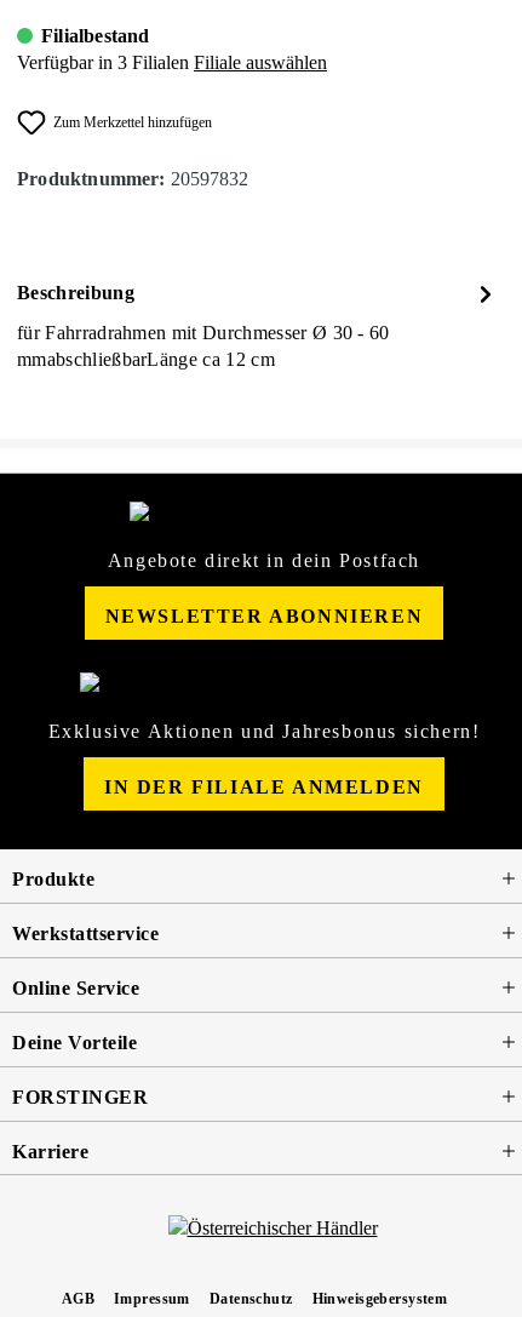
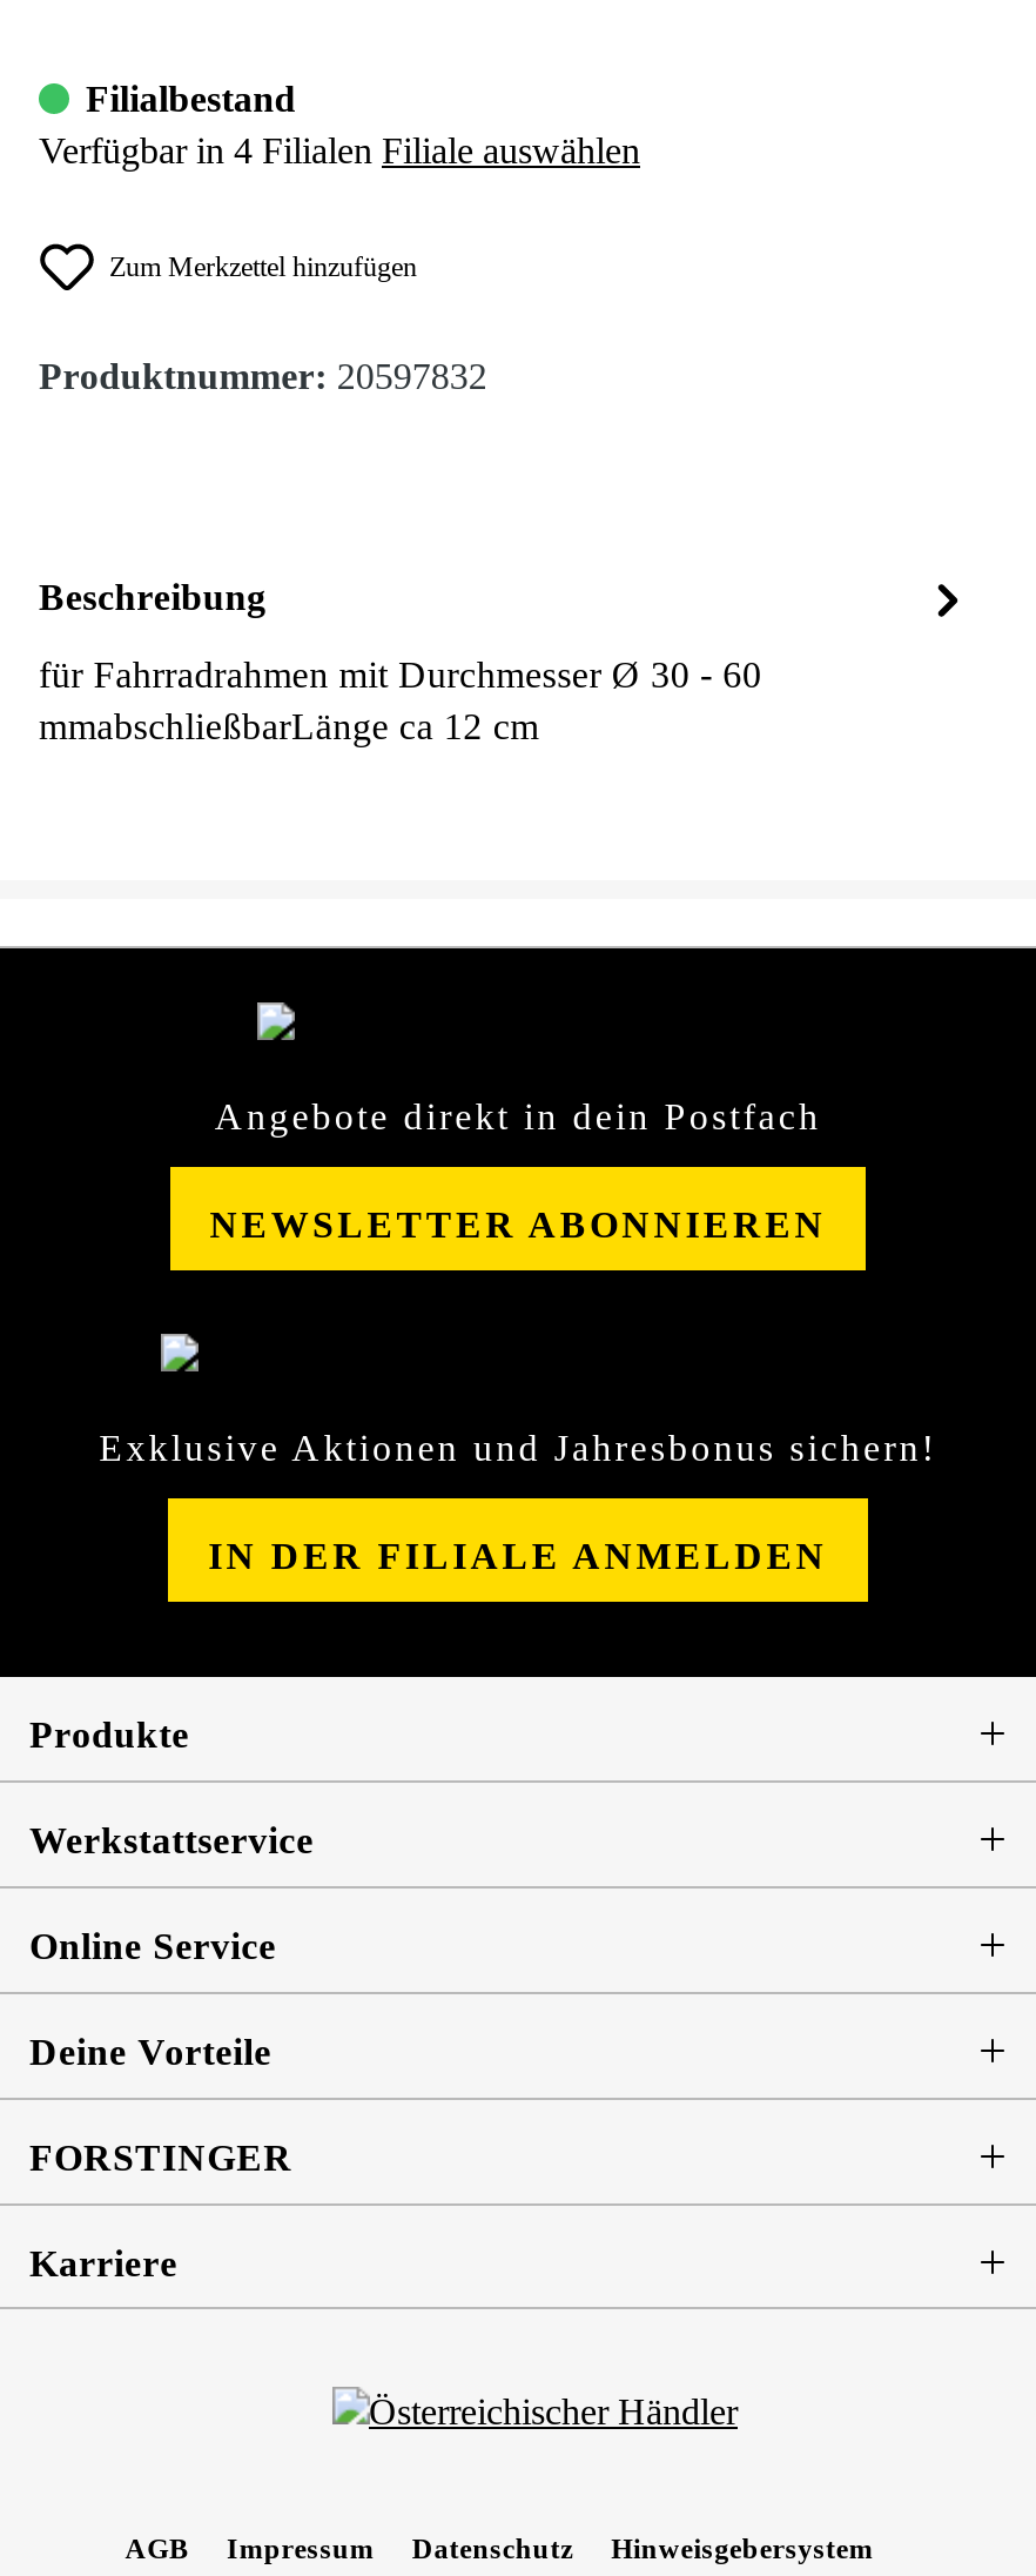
- Verfügbar in 3 Filialen Filiale auswählen
+ Verfügbar in 4 Filialen Filiale auswählen
